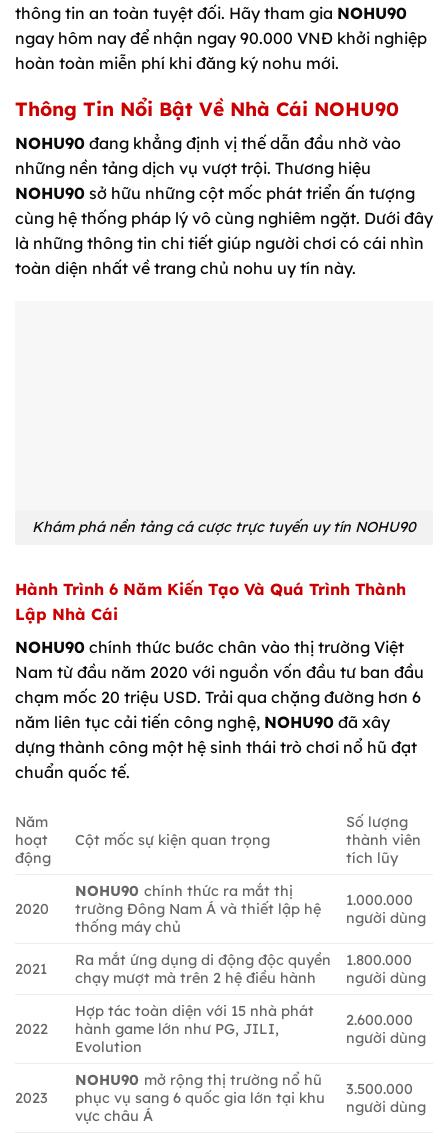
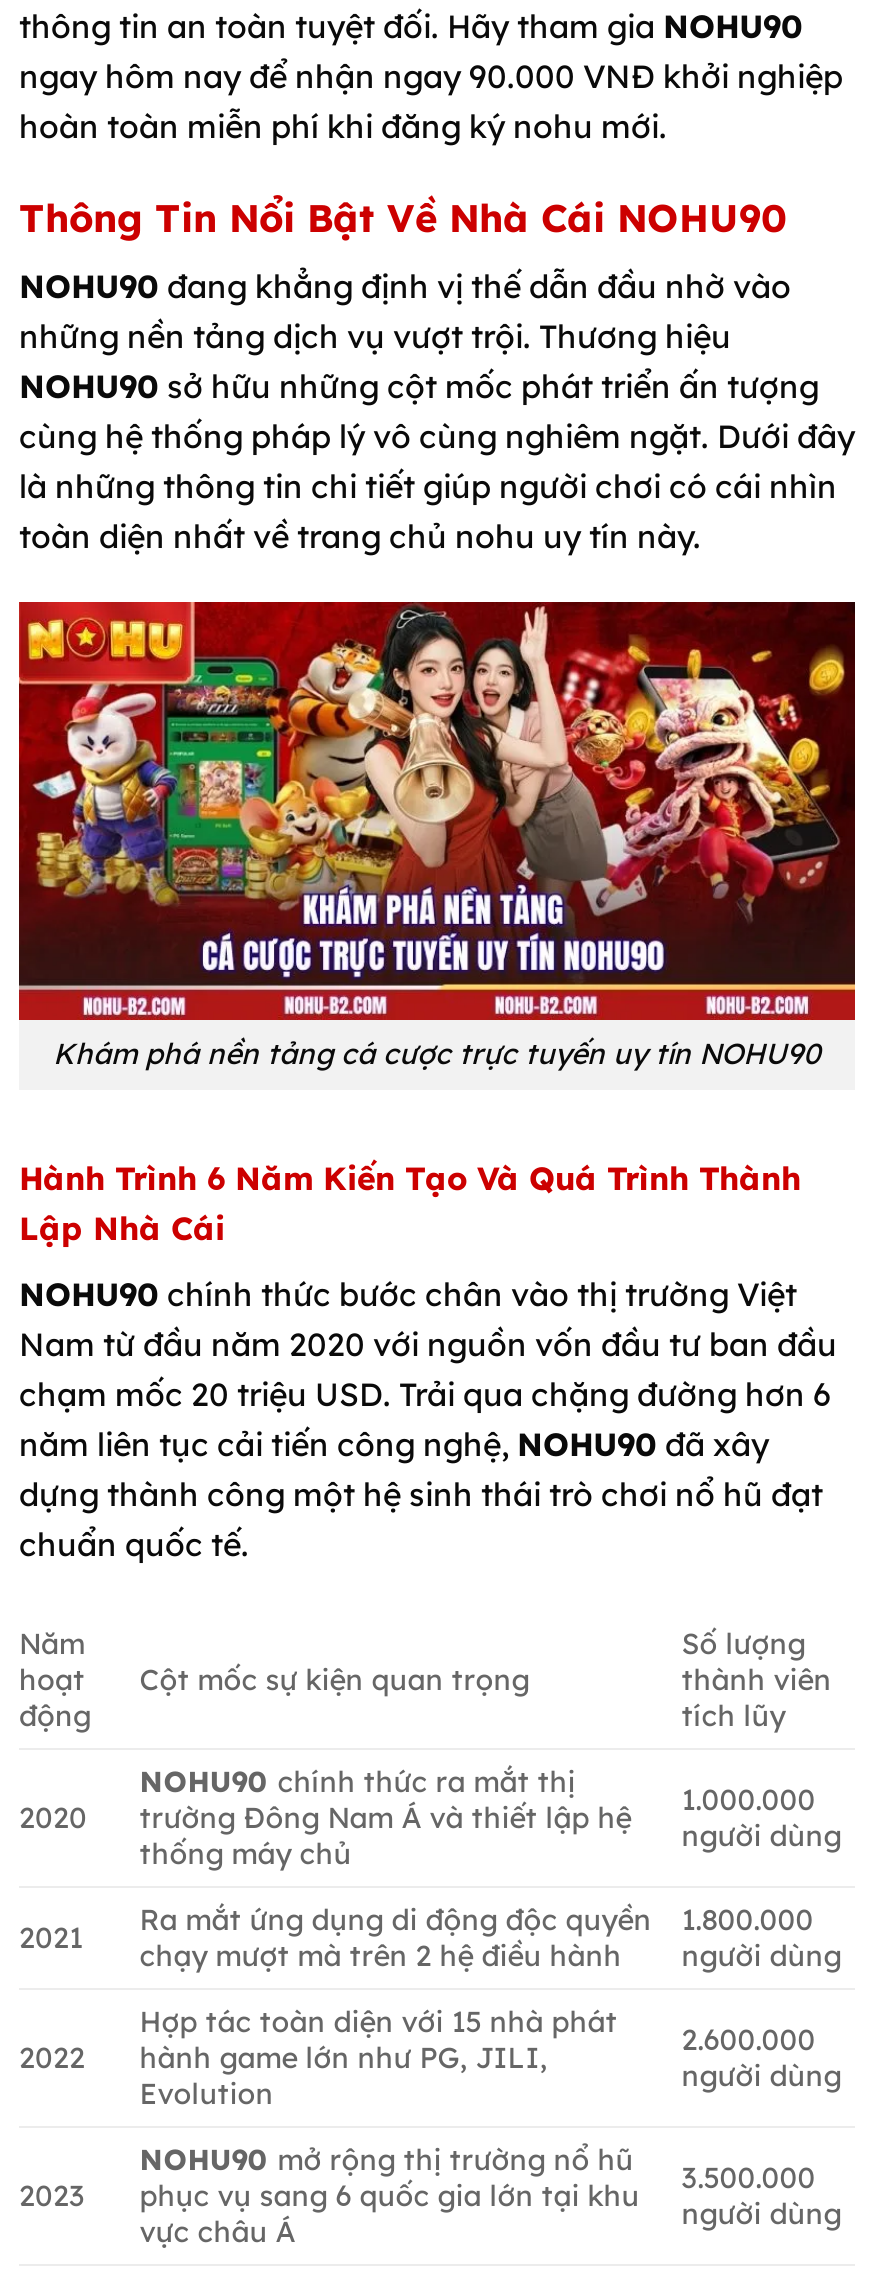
+ [image]
